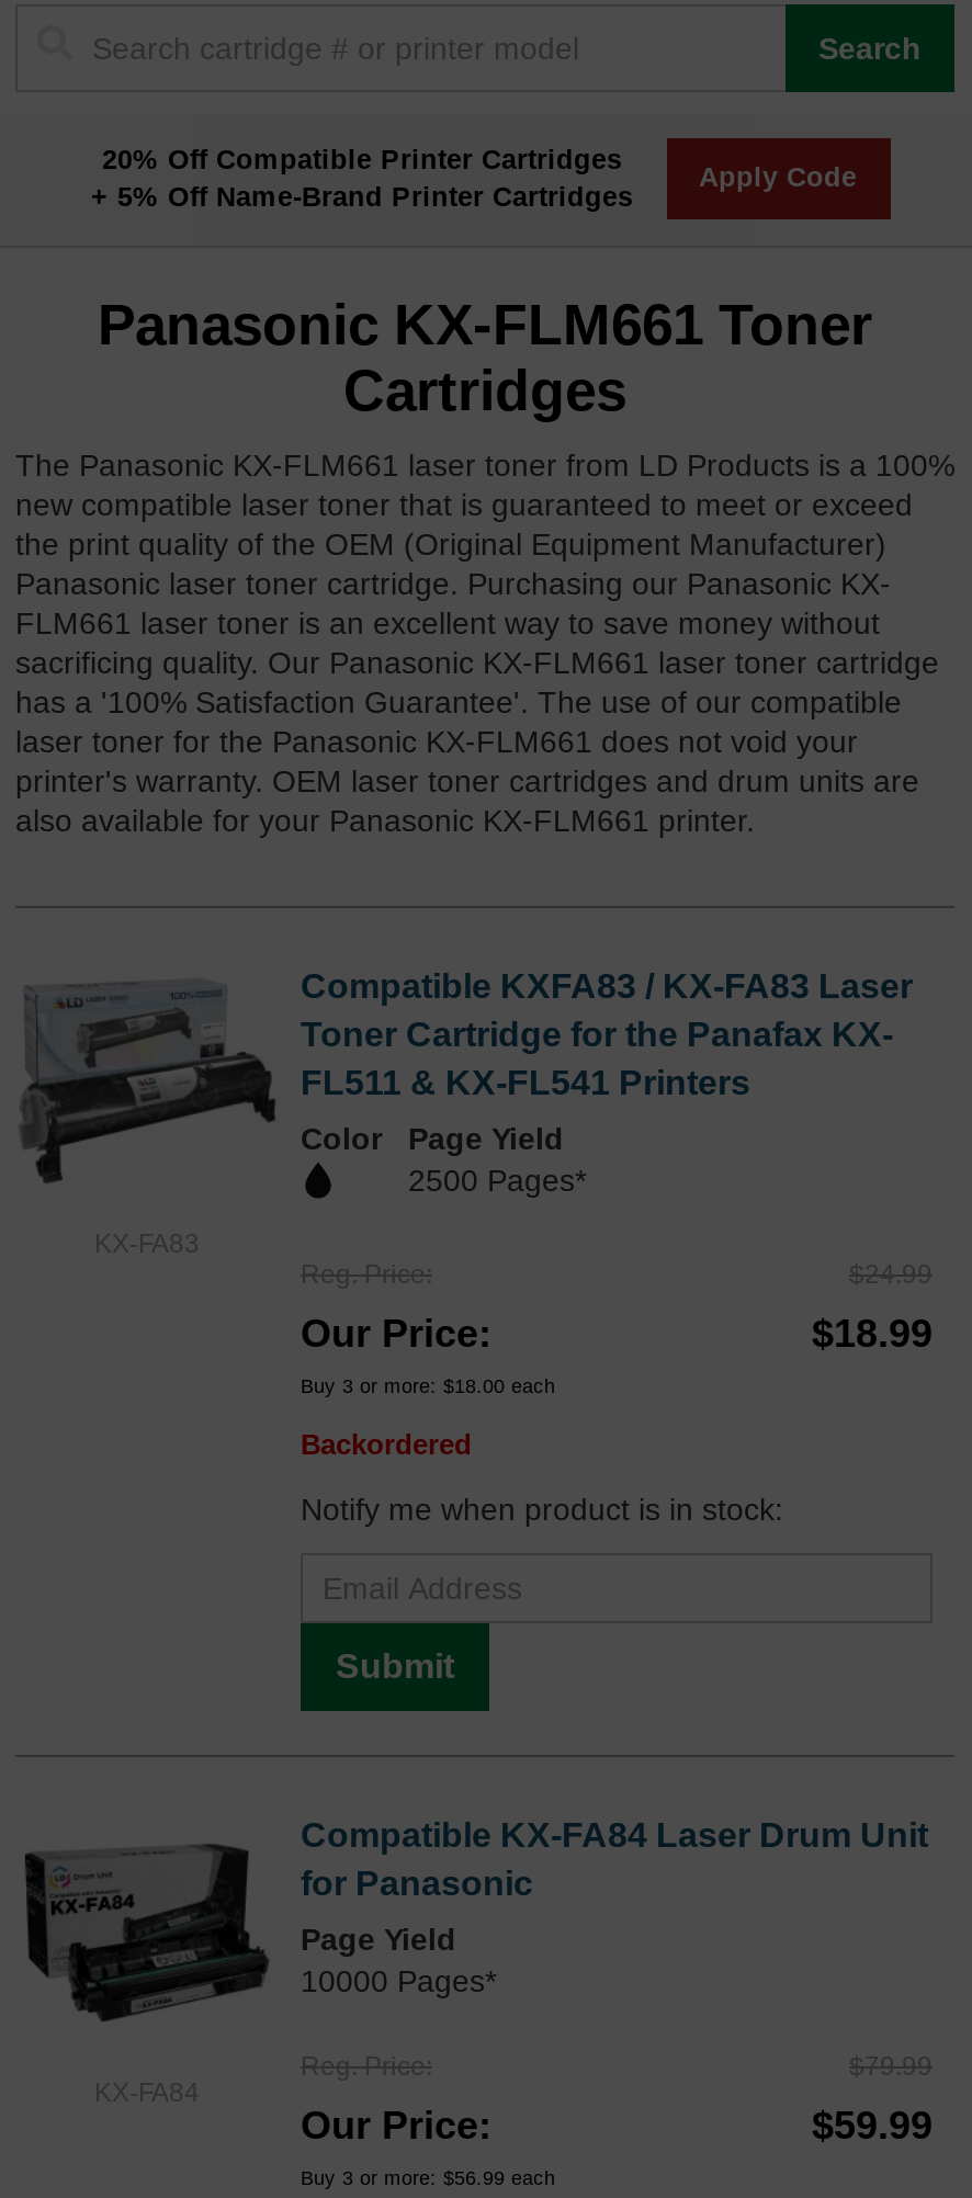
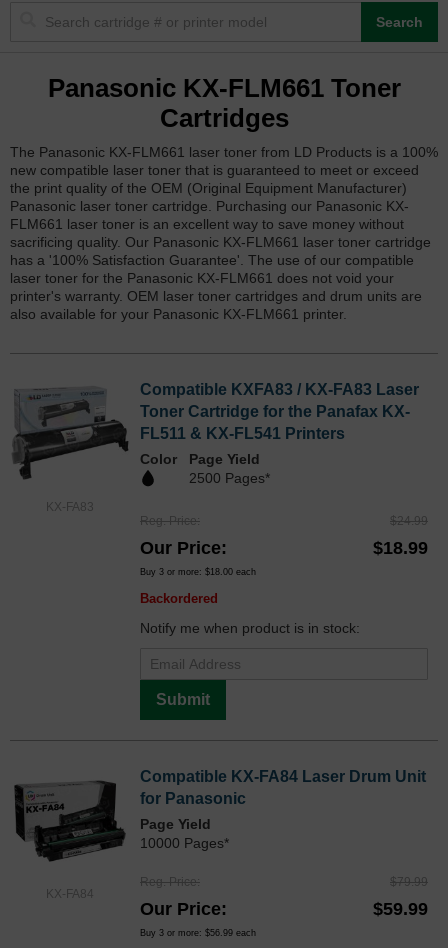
- 20% Off Compatible Printer Cartridges
- + 5% Off Name-Brand Printer Cartridges

- Apply Code
